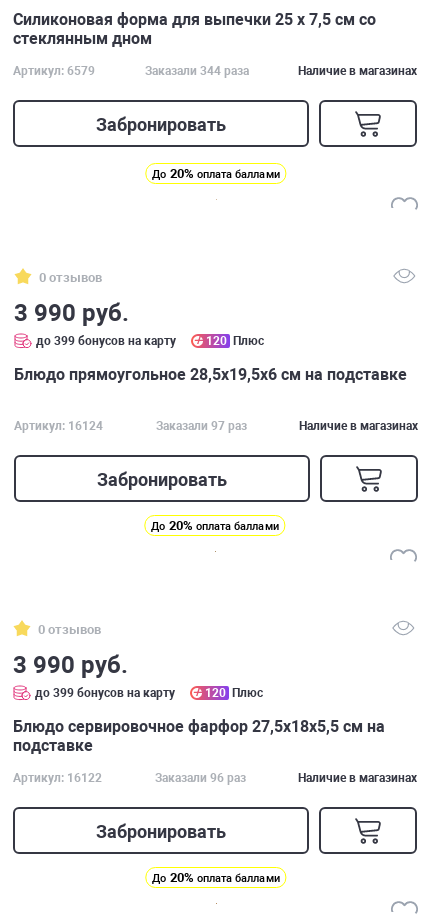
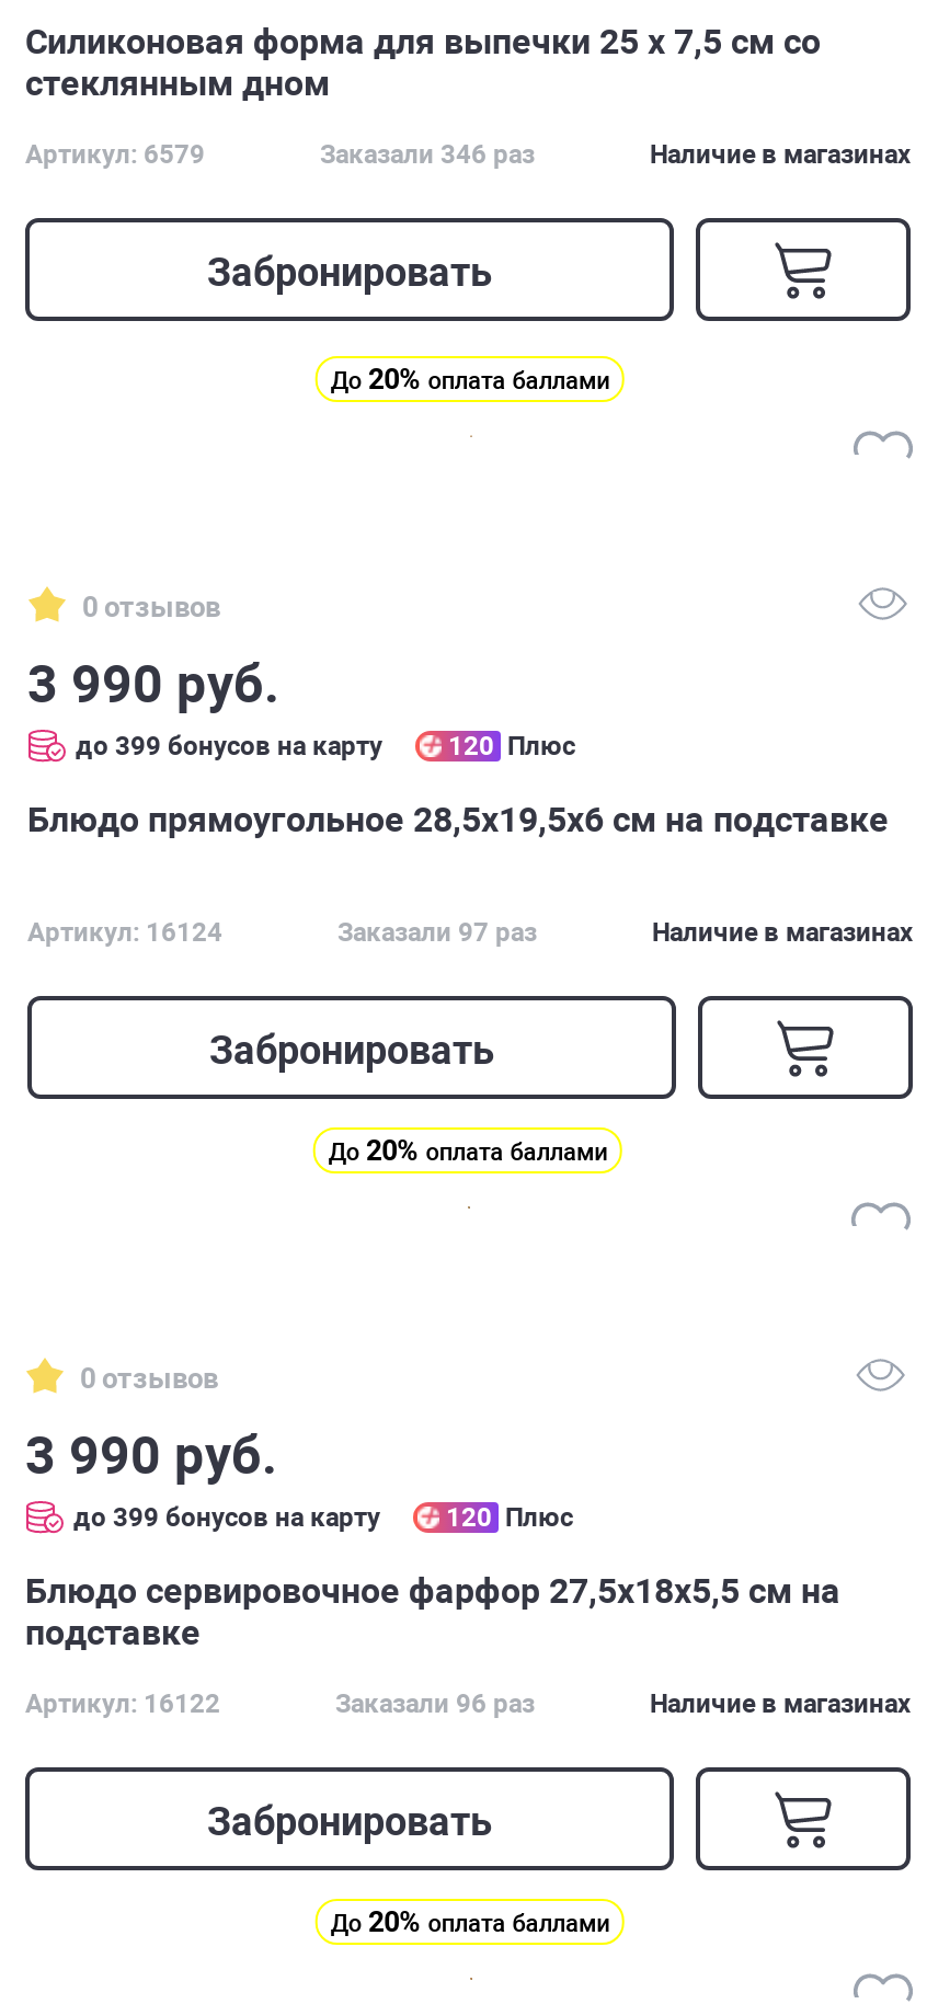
- Заказали 344 раза
+ Заказали 346 раз
